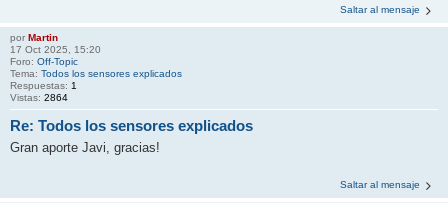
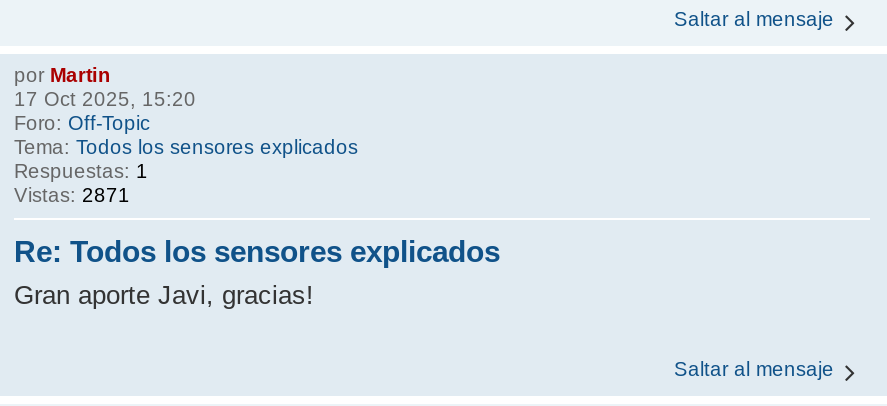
- Vistas: 2864
+ Vistas: 2871
